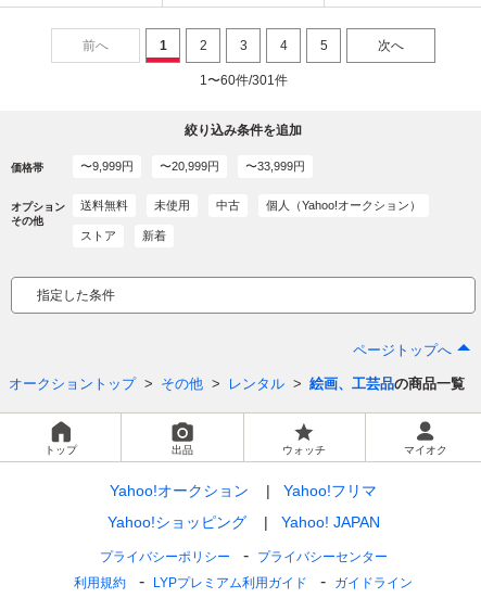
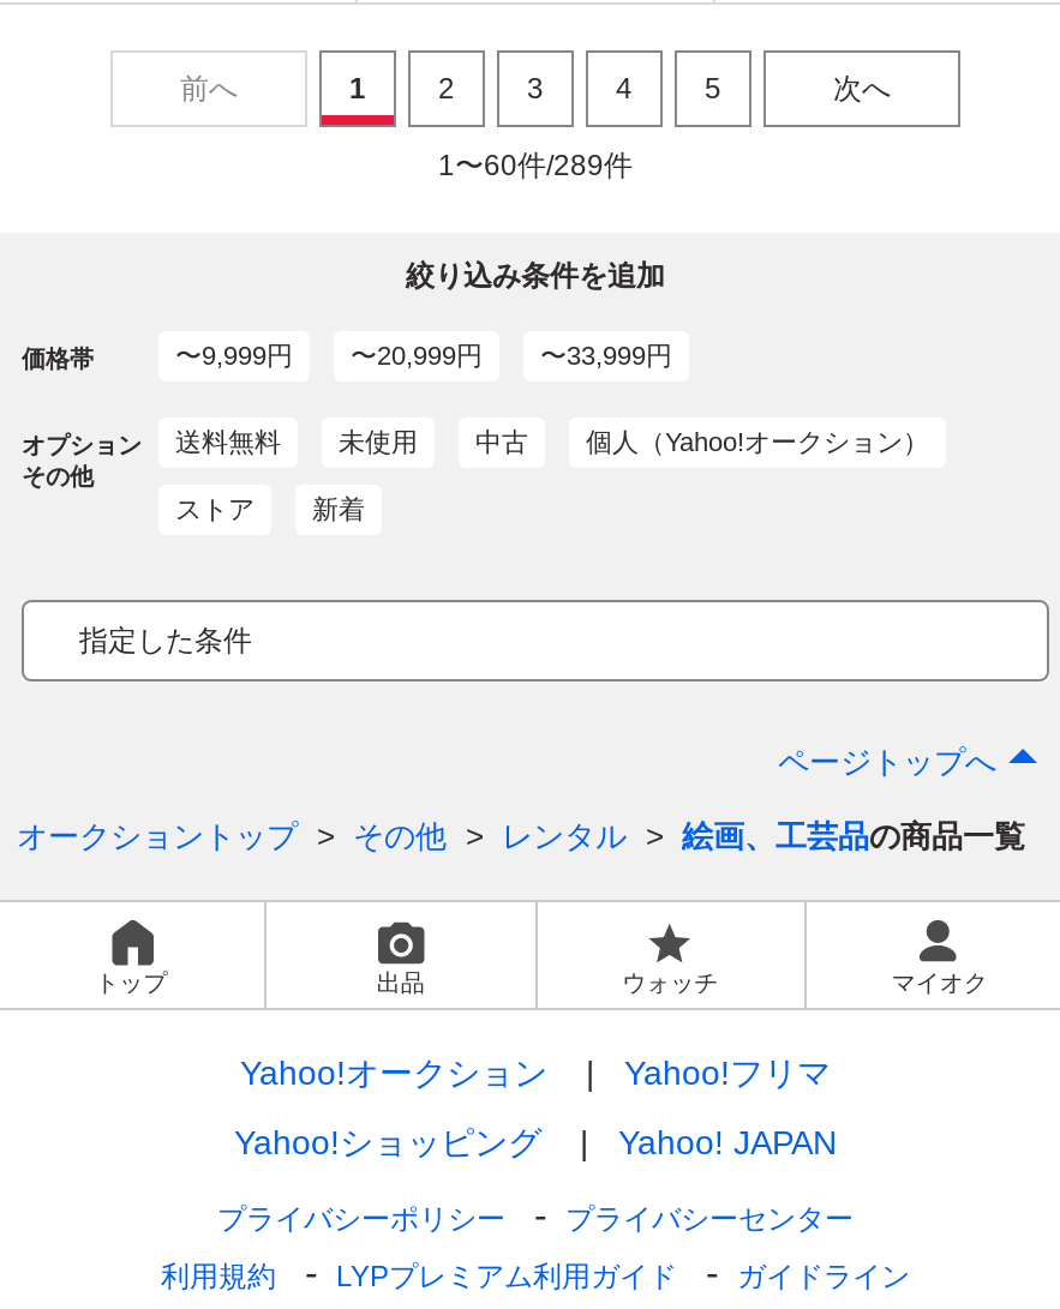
- 1〜60件/301件
+ 1〜60件/289件
